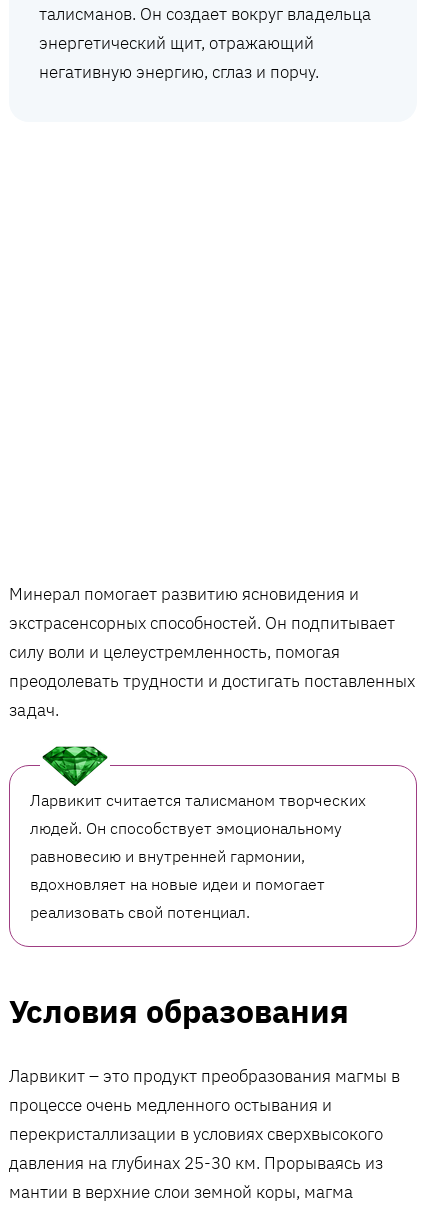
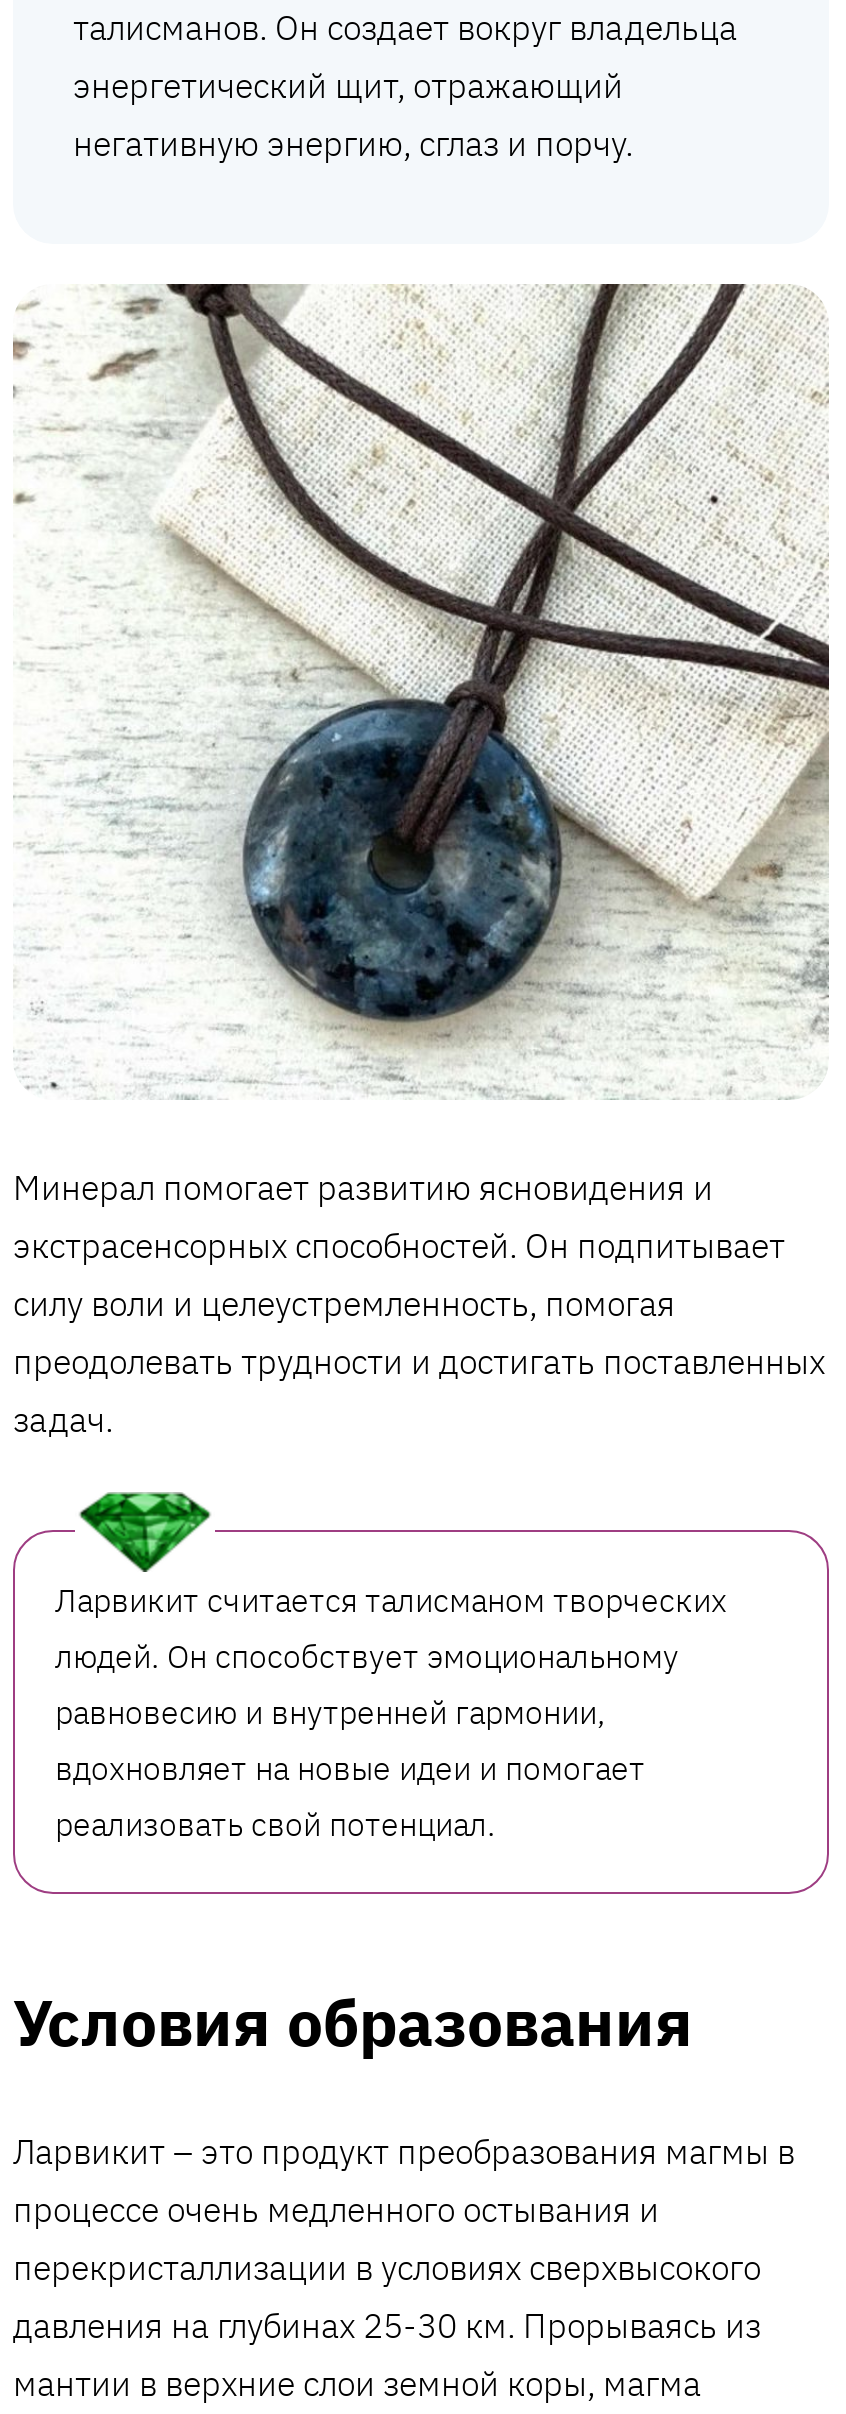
+ [image]
